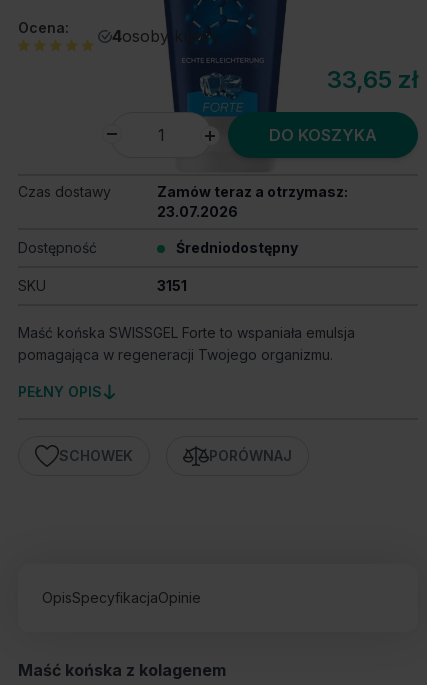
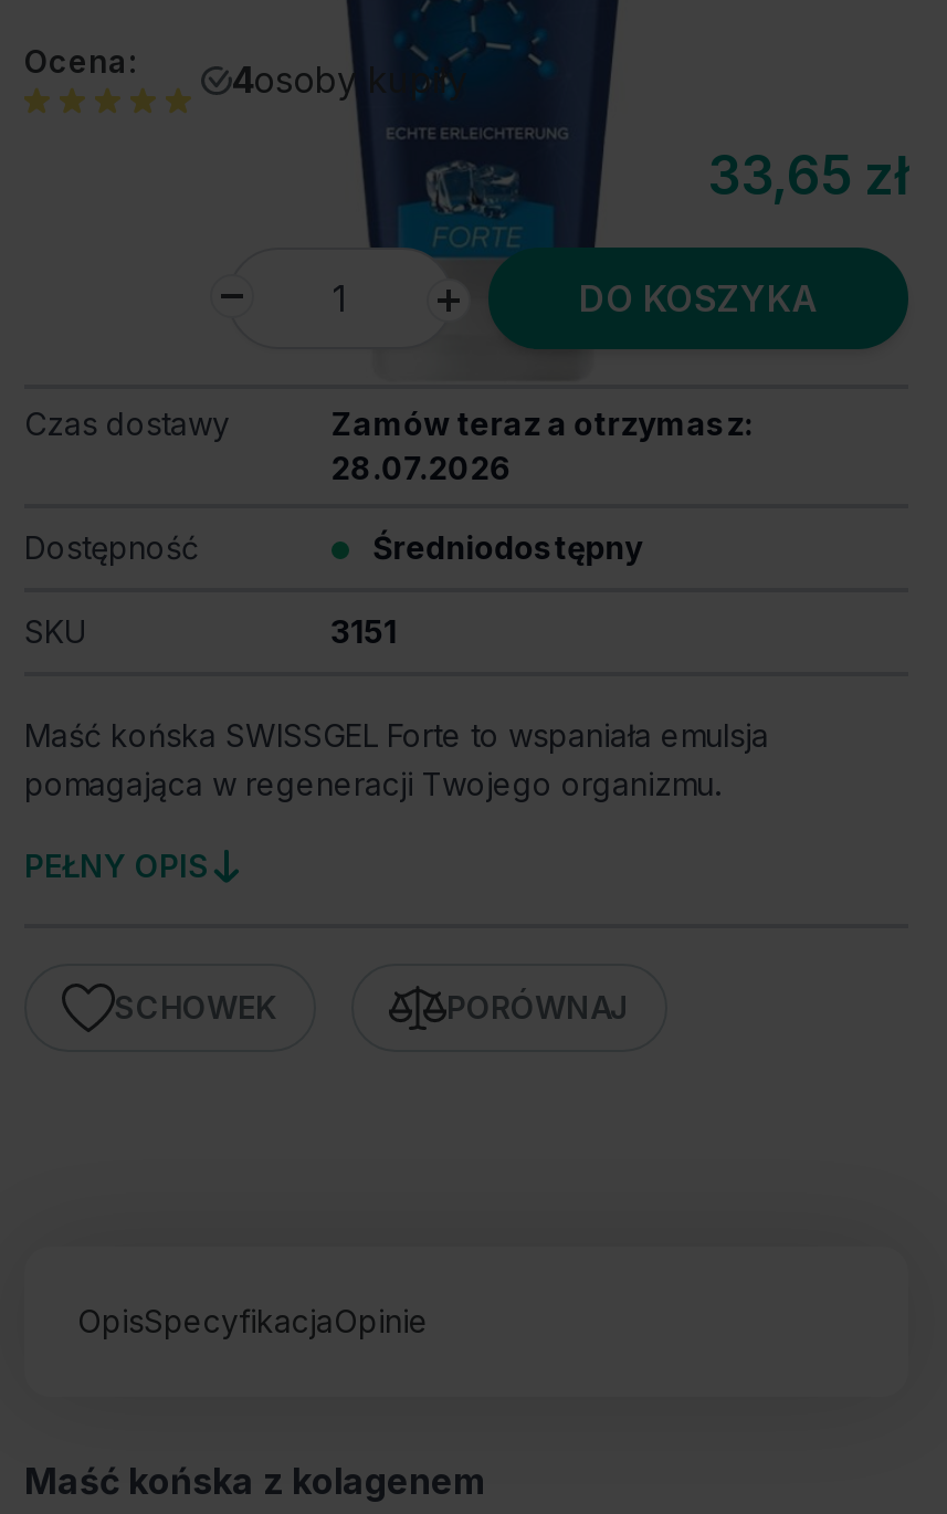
- 23.07.2026
+ 28.07.2026
